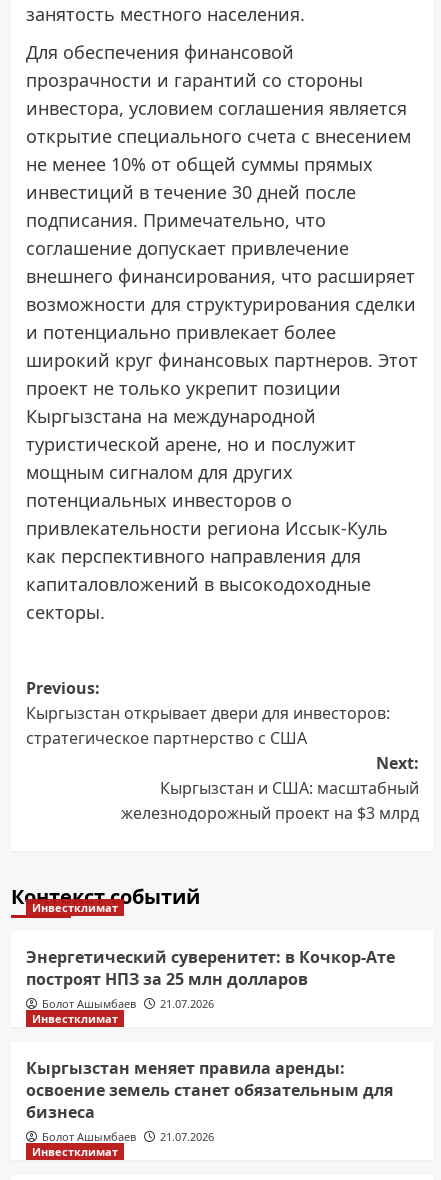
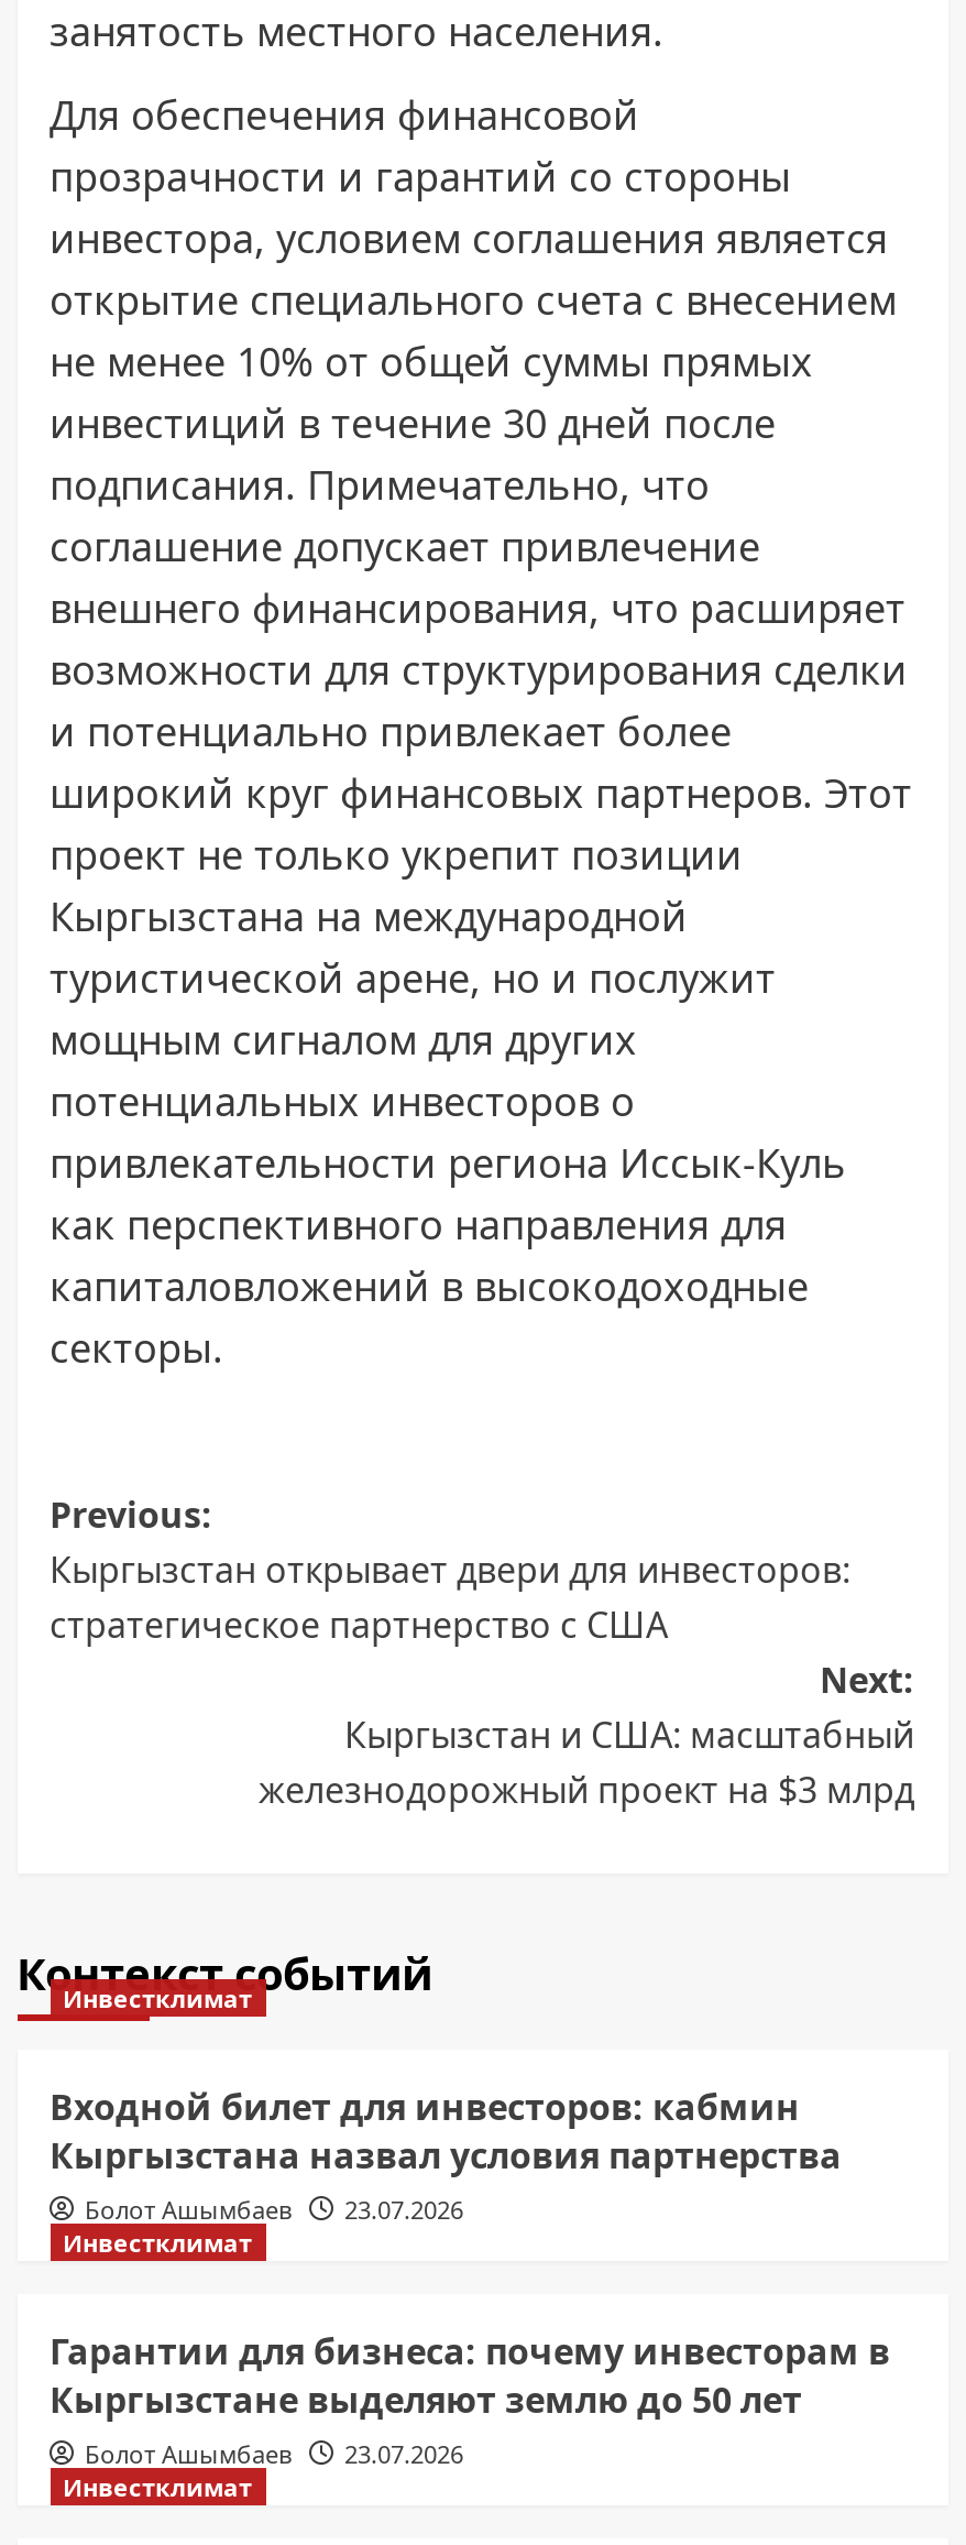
- Энергетический суверенитет: в Кочкор-Ате
- построят НПЗ за 25 млн долларов
+ Входной билет для инвесторов: кабмин
+ Кыргызстана назвал условия партнерства

- Болот Ашымбаев 21.07.2026
+ Болот Ашымбаев 23.07.2026

- Кыргызстан меняет правила аренды:
- освоение земель станет обязательным для
- бизнеса
+ Гарантии для бизнеса: почему инвесторам в
+ Кыргызстане выделяют землю до 50 лет

- Болот Ашымбаев 21.07.2026
+ Болот Ашымбаев 23.07.2026
